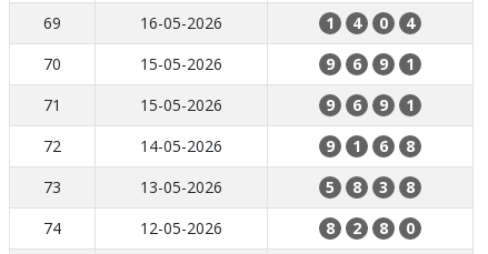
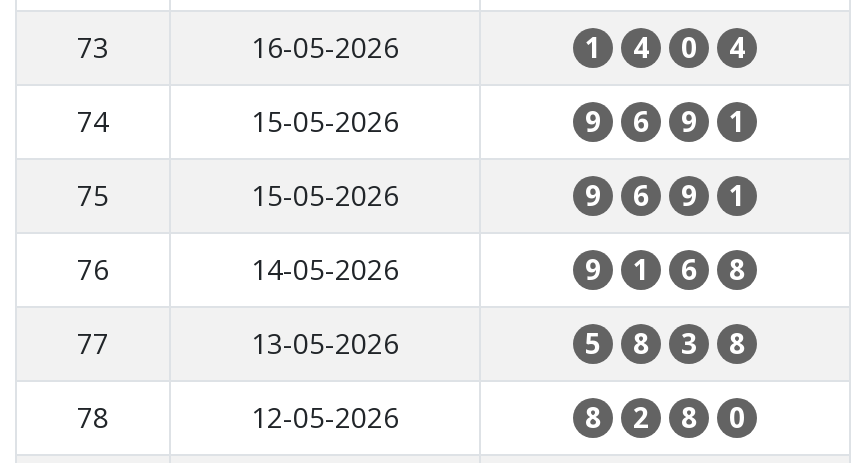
- 69
+ 73

- 70
+ 74

- 71
+ 75

- 72
+ 76

- 73
+ 77

- 74
+ 78
